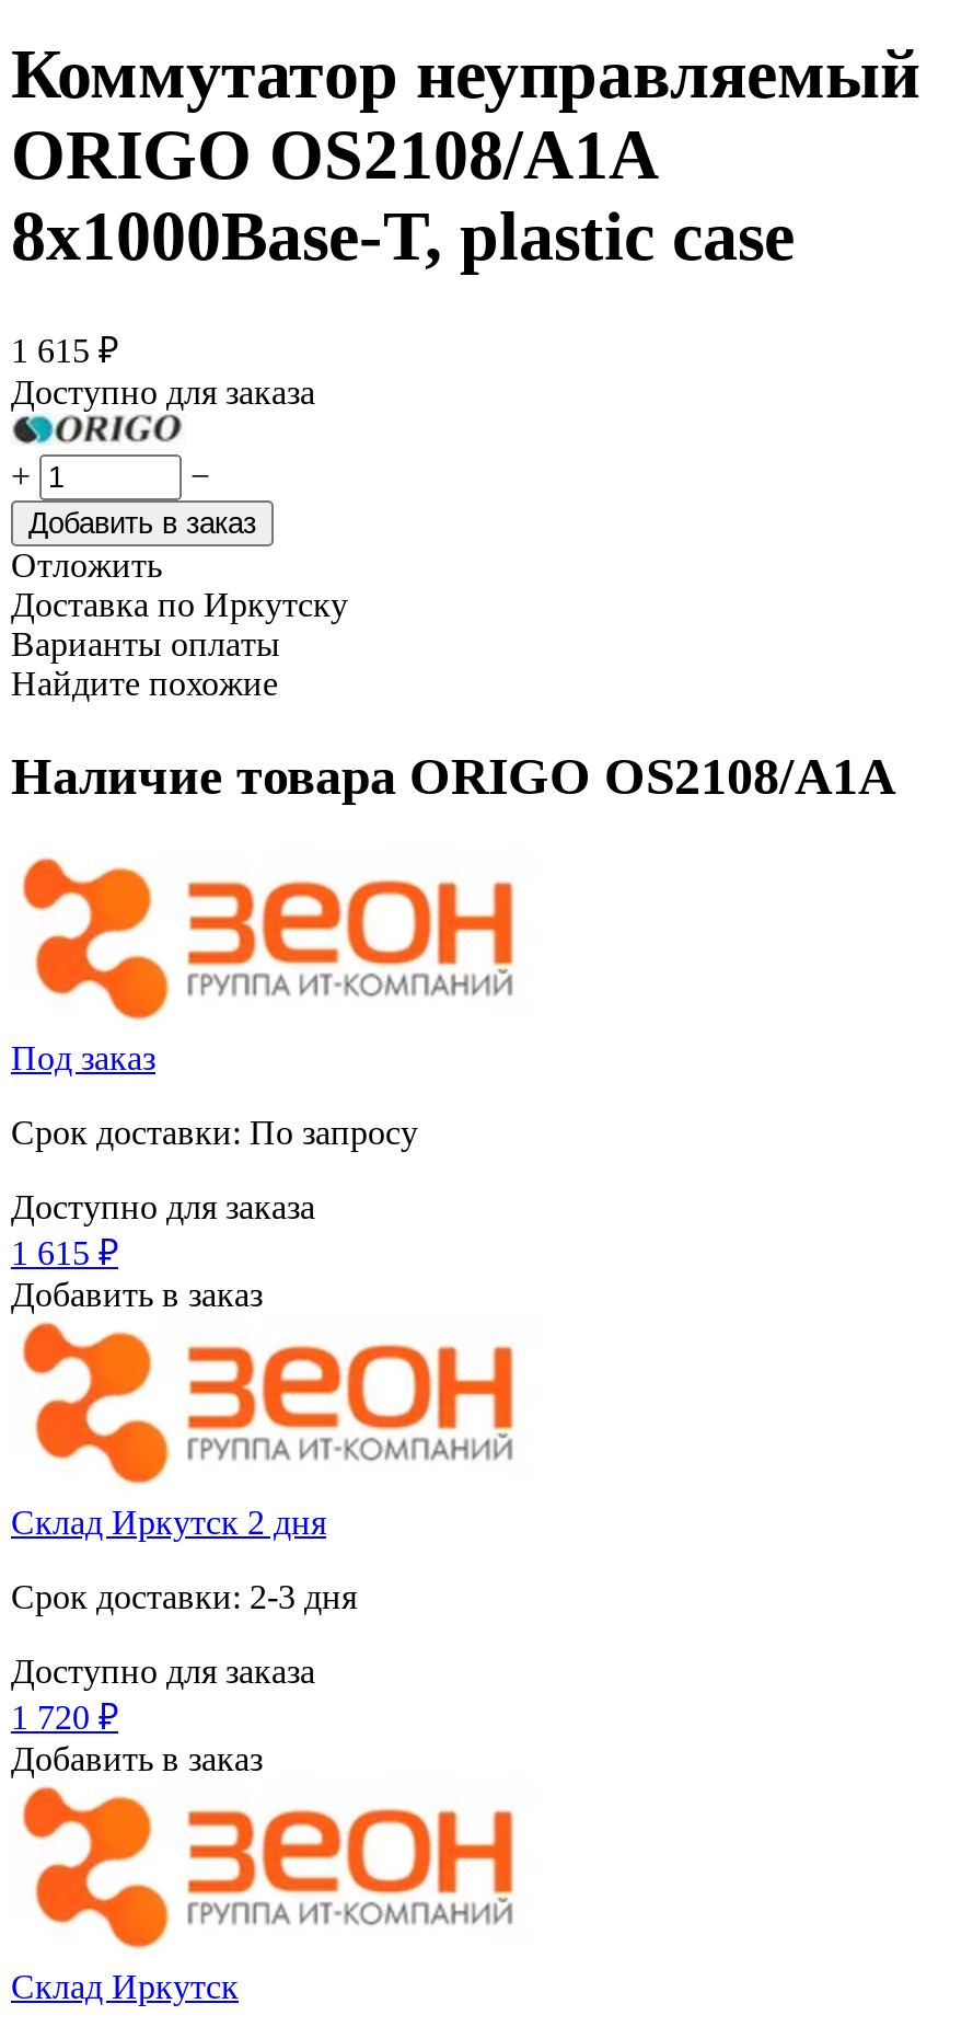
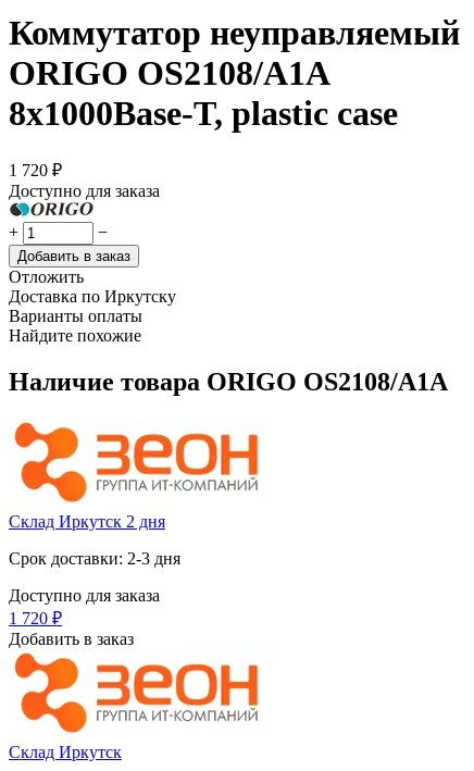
- 1 615 ₽
+ 1 720 ₽

- Под заказ
- Срок доставки: По запросу
- Доступно для заказа
- 1 615 ₽
- Добавить в заказ
